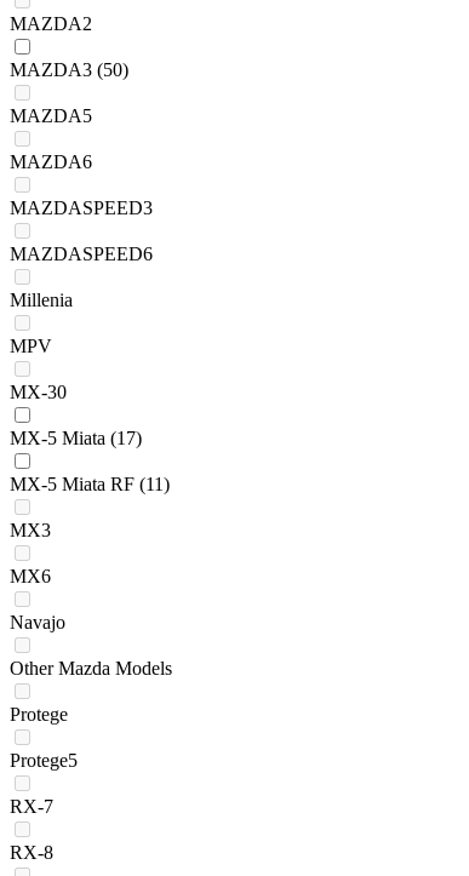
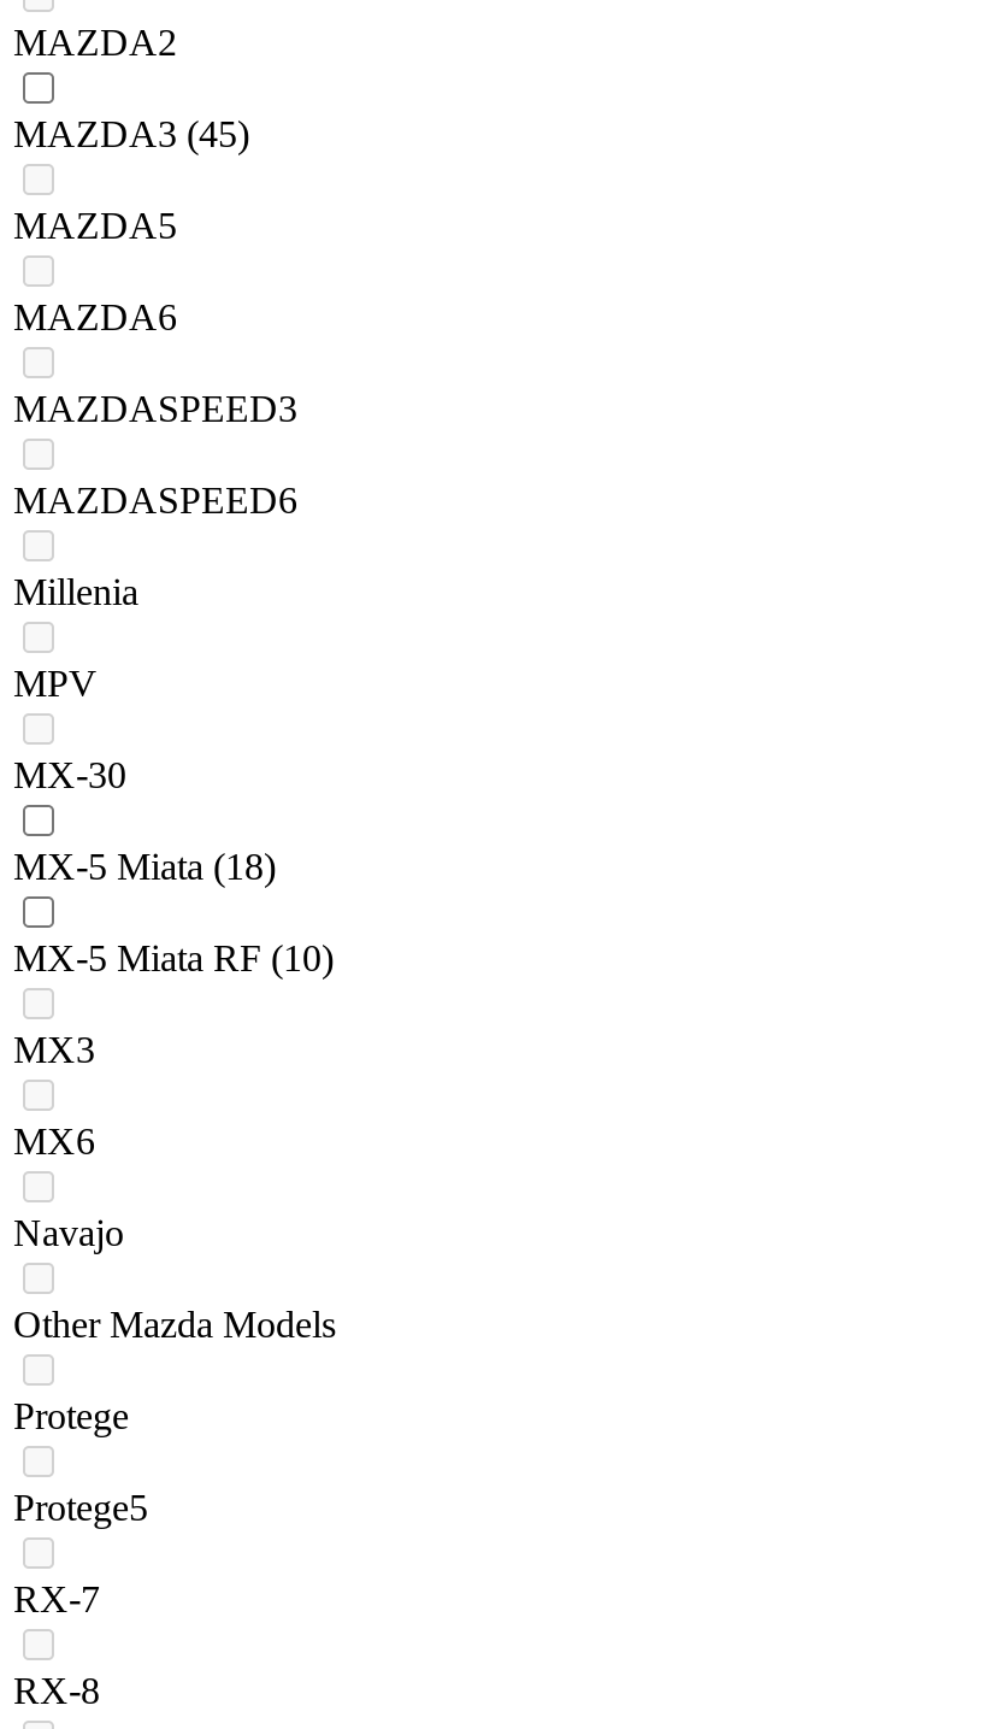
- MAZDA3 (50)
+ MAZDA3 (45)

- MX-5 Miata (17)
+ MX-5 Miata (18)

- MX-5 Miata RF (11)
+ MX-5 Miata RF (10)
